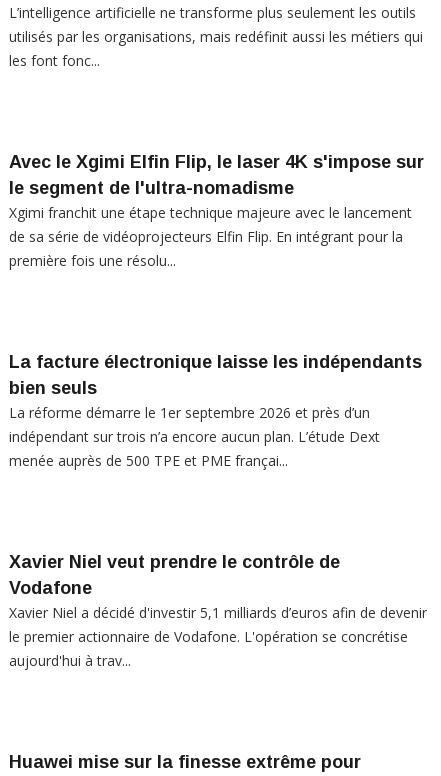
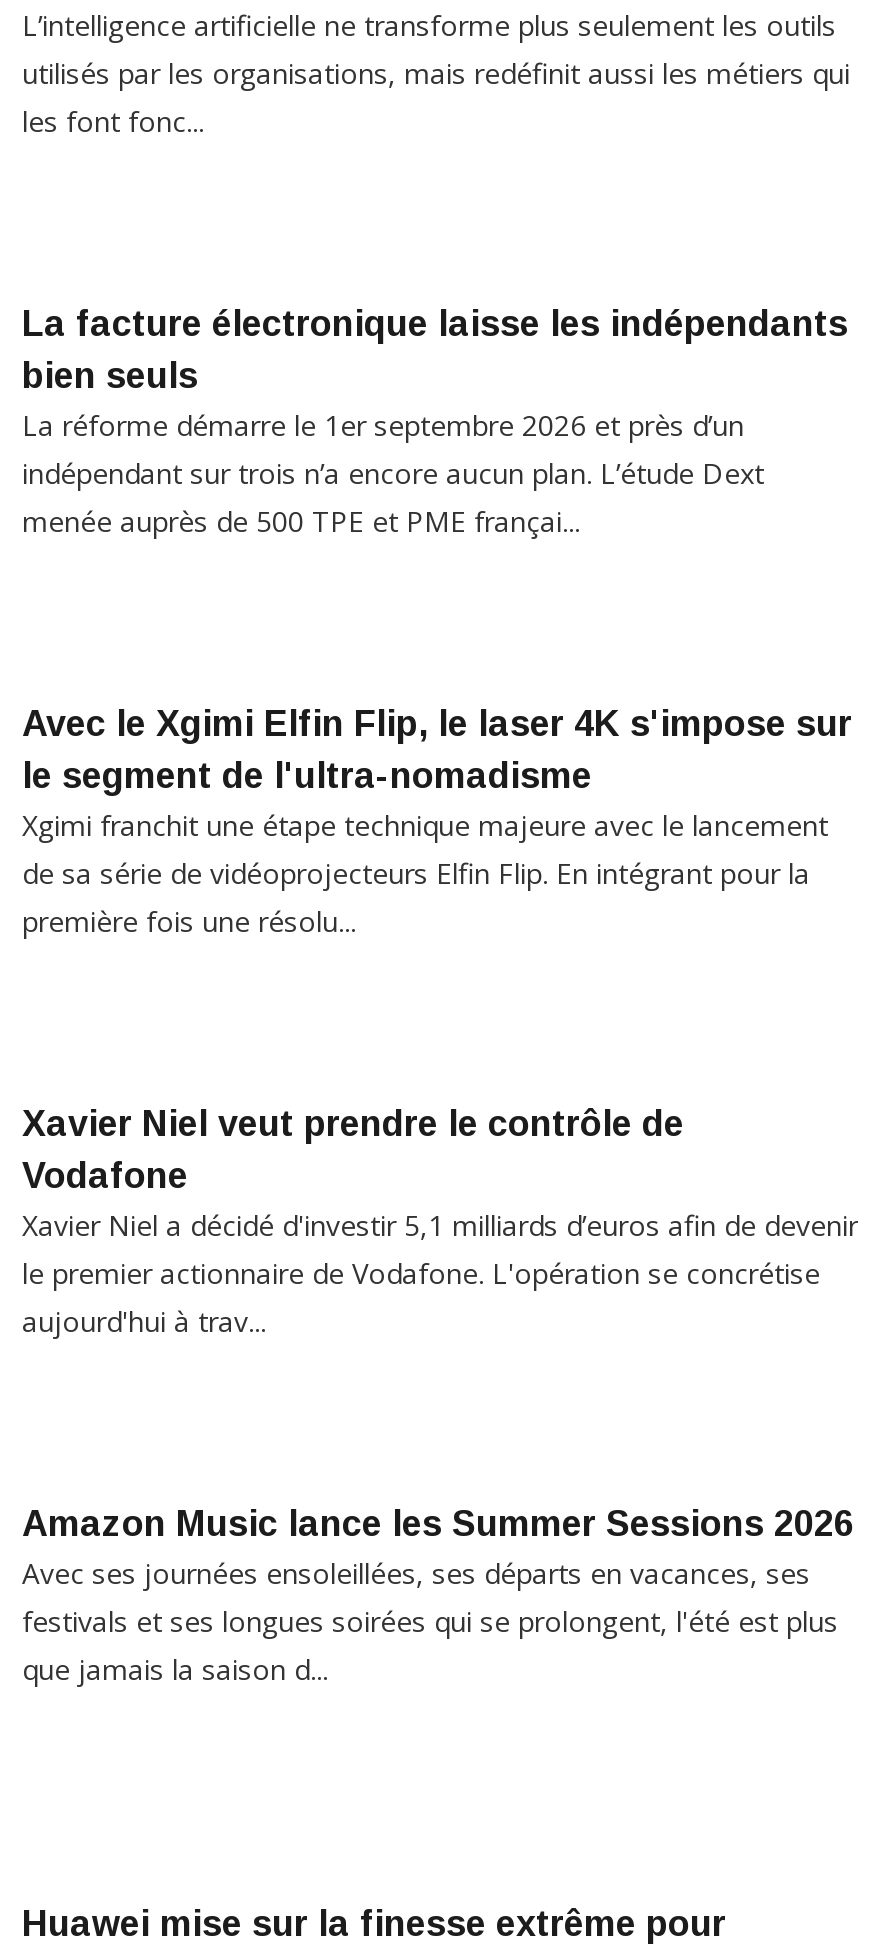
moved up: La facture électronique laisse les indépendants | bien seuls | La réforme démarre le 1er septembre 2026 et près d’un | indépendant sur trois n’a encore aucun plan. L’étude Dext | menée auprès de 500 TPE et PME françai...

+ Amazon Music lance les Summer Sessions 2026
+ Avec ses journées ensoleillées, ses départs en vacances, ses
+ festivals et ses longues soirées qui se prolongent, l'été est plus
+ que jamais la saison d...
